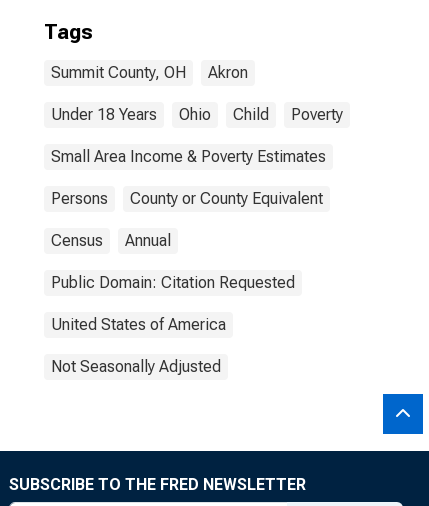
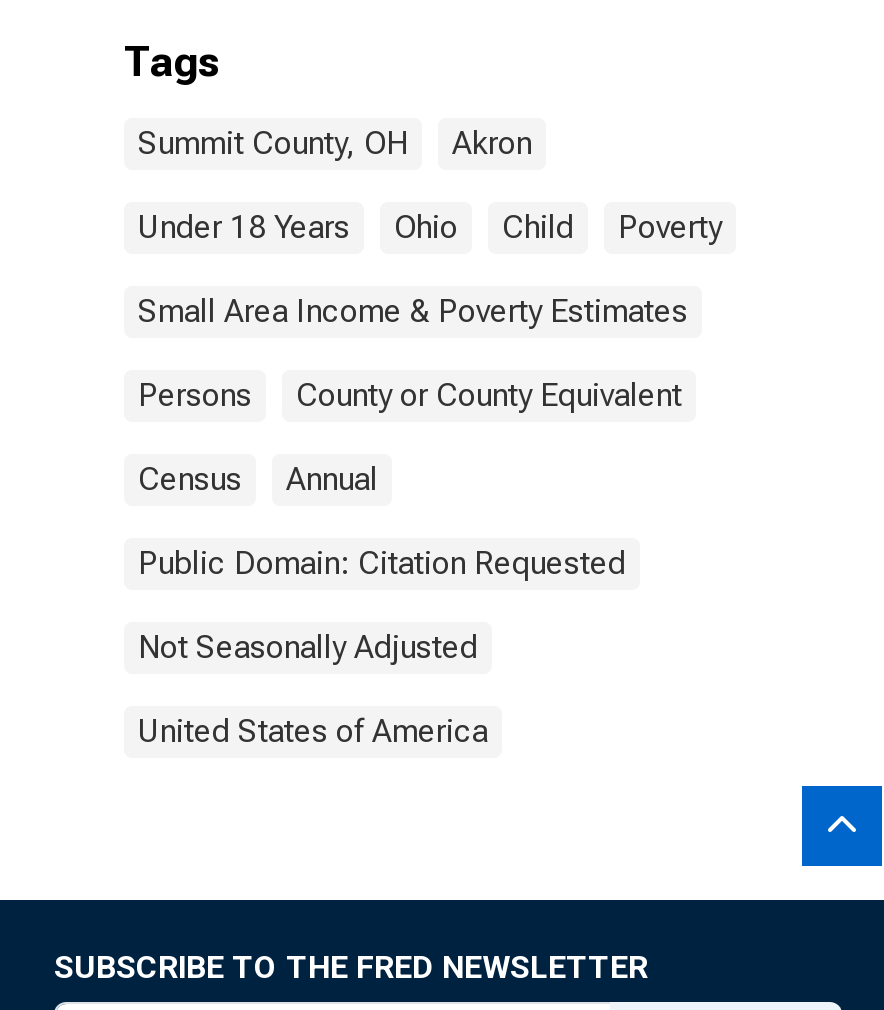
moved down: United States of America

moved up: Not Seasonally Adjusted
